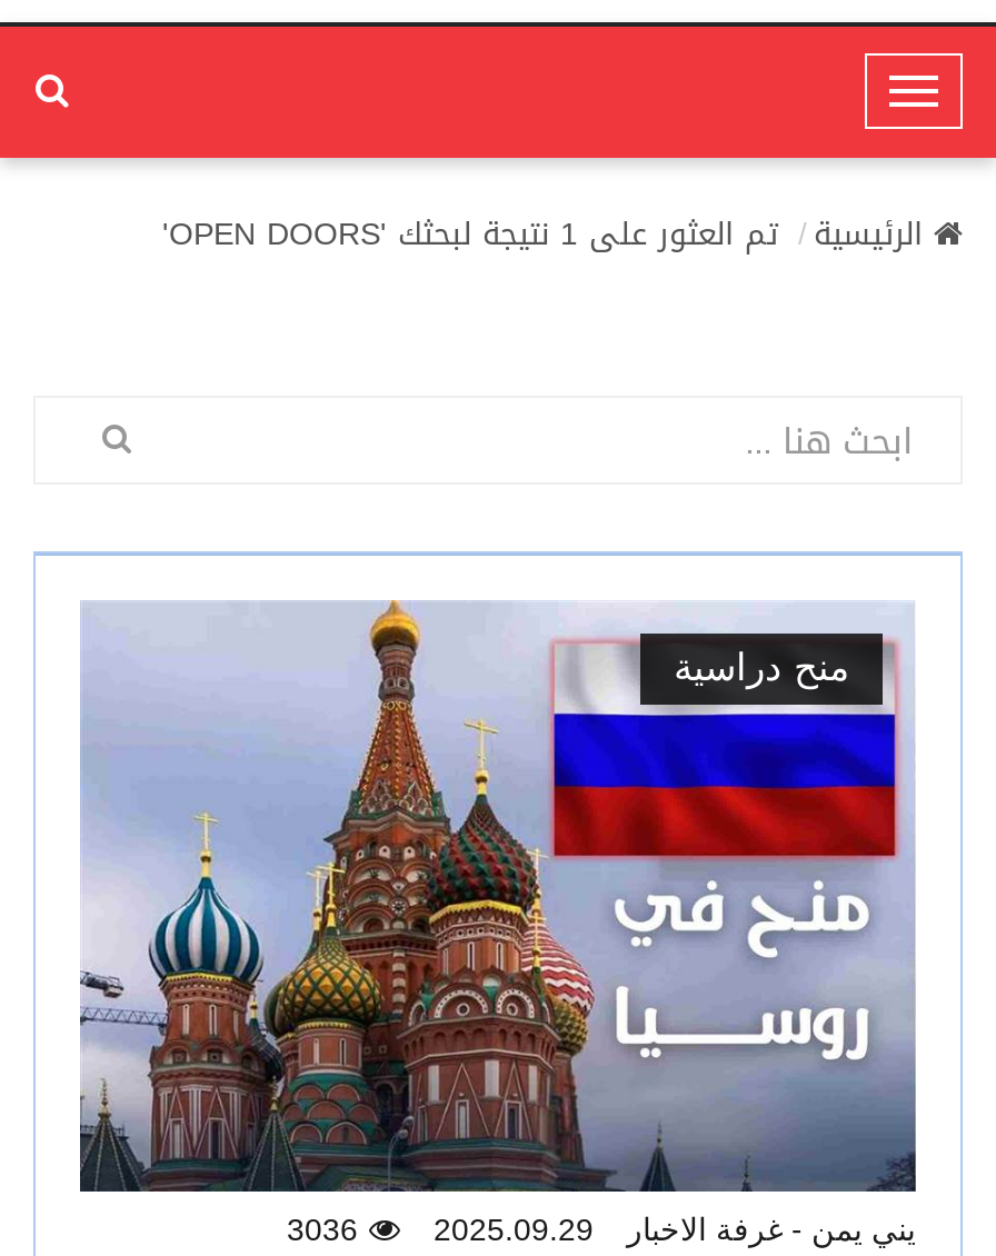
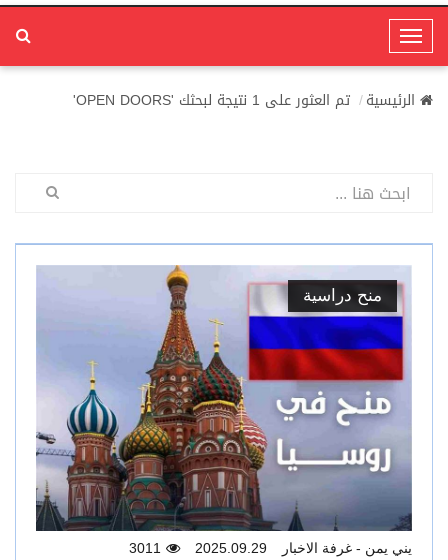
- 3036
+ 3011
